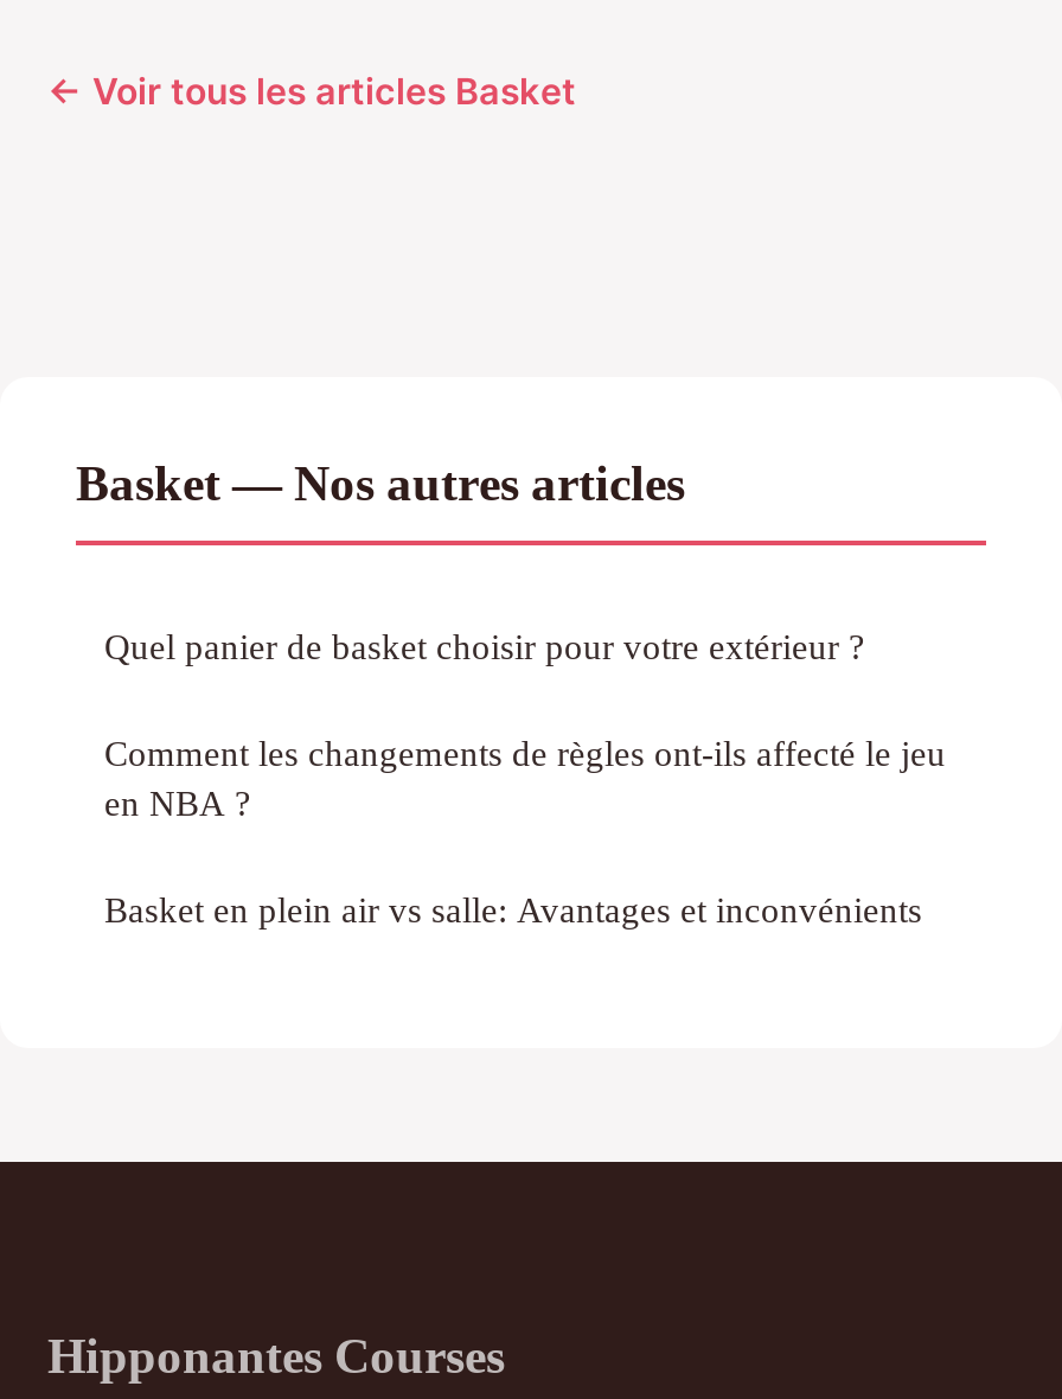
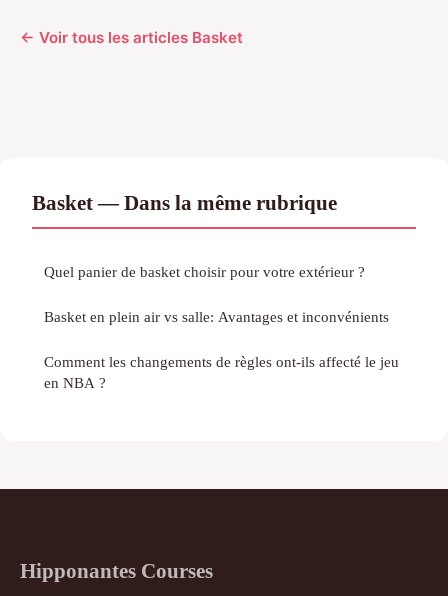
- Basket — Nos autres articles
+ Basket — Dans la même rubrique

moved down: Comment les changements de règles ont-ils affecté le jeu | en NBA ?

moved up: Basket en plein air vs salle: Avantages et inconvénients
